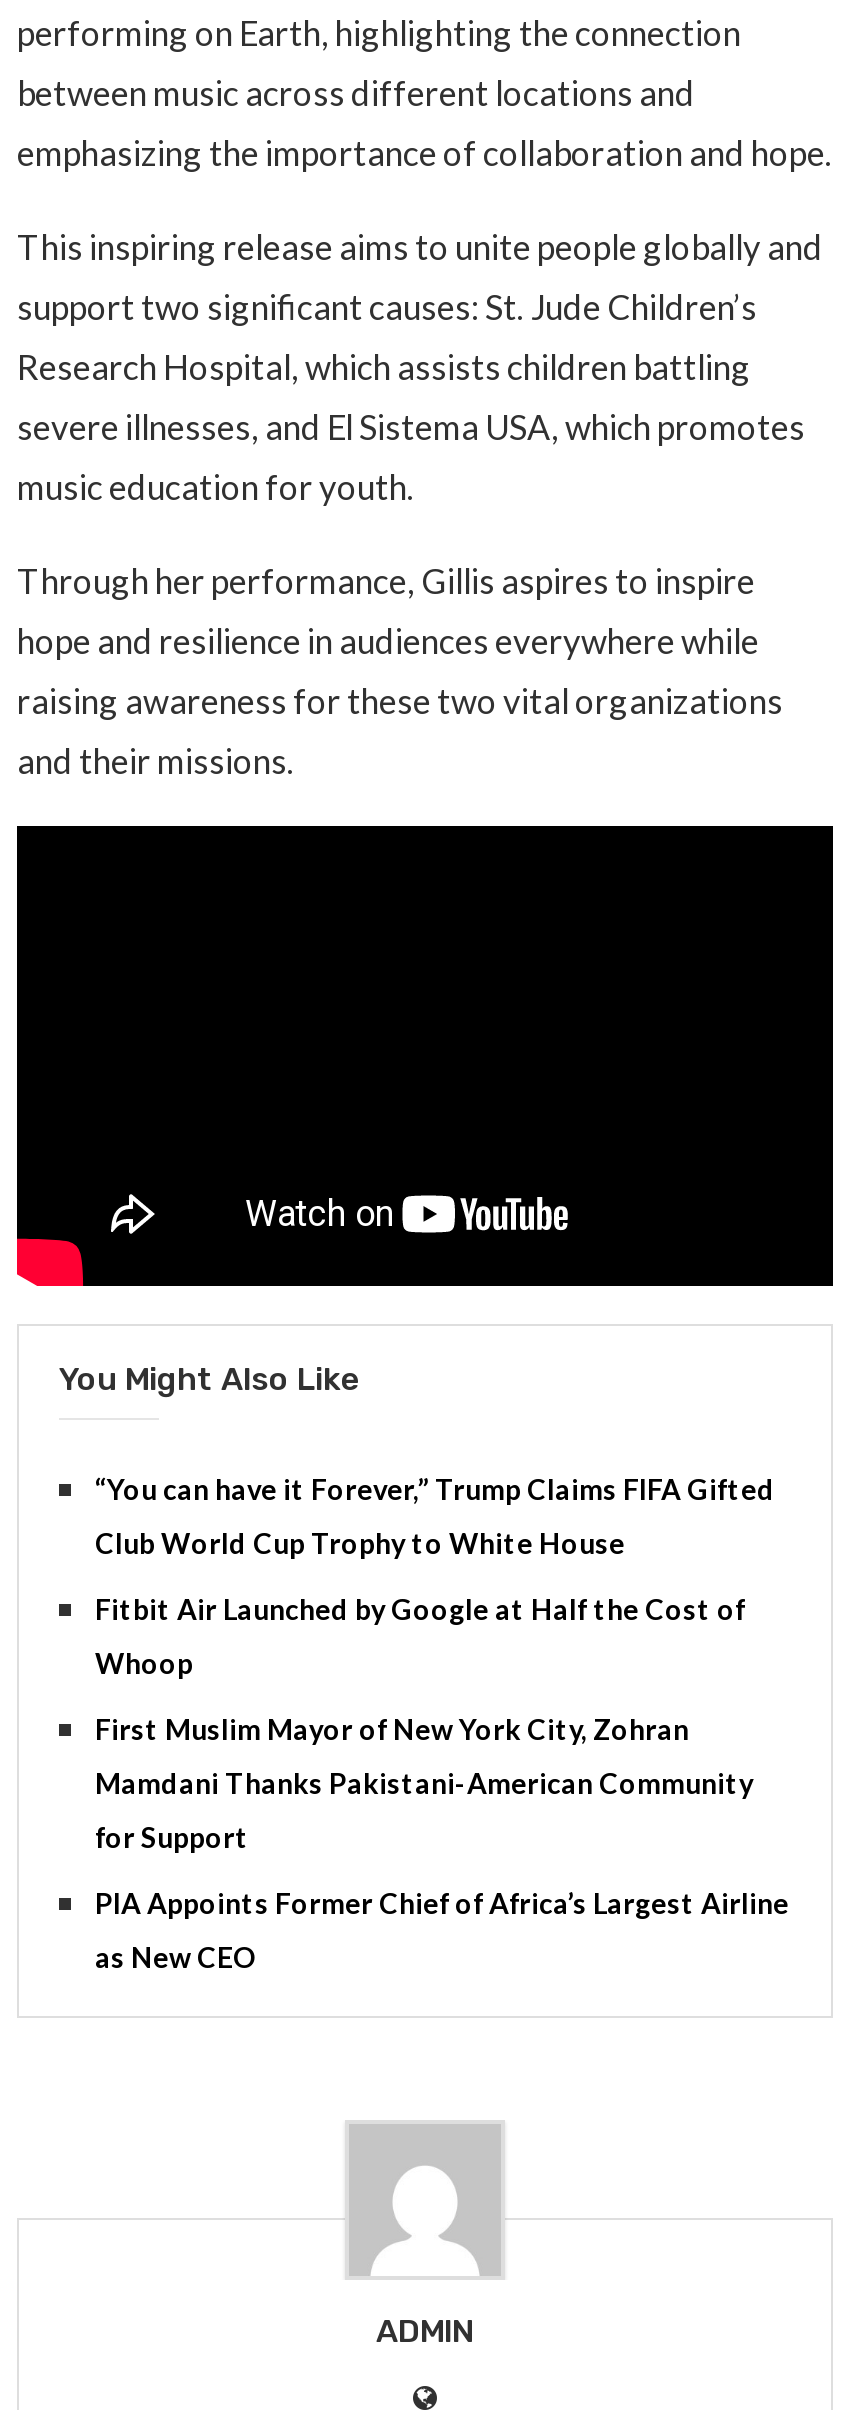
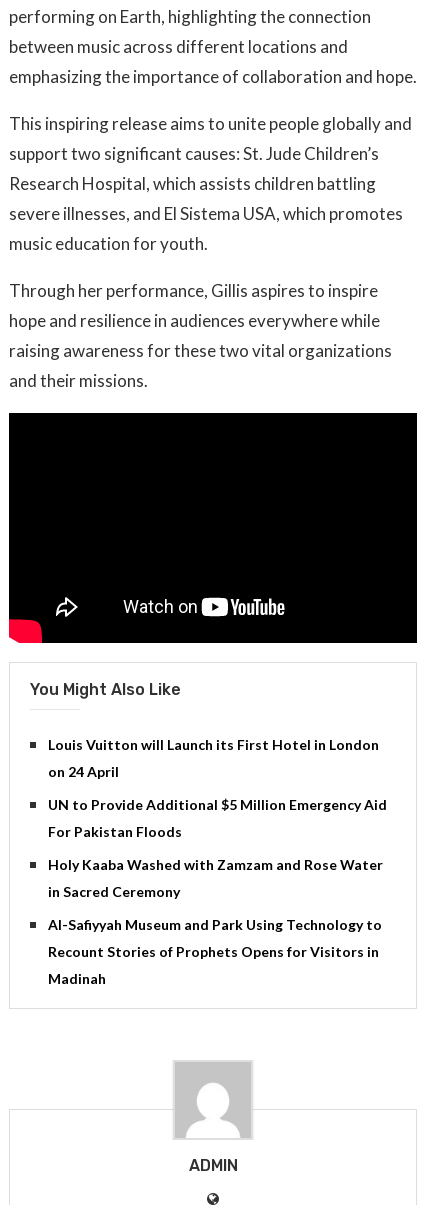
- “You can have it Forever,” Trump Claims FIFA Gifted
+ Louis Vuitton will Launch its First Hotel in London

- Club World Cup Trophy to White House
+ on 24 April

- Fitbit Air Launched by Google at Half the Cost of
+ UN to Provide Additional $5 Million Emergency Aid

- Whoop
+ For Pakistan Floods

- First Muslim Mayor of New York City, Zohran
+ Holy Kaaba Washed with Zamzam and Rose Water

- Mamdani Thanks Pakistani-American Community
+ in Sacred Ceremony

- for Support
+ Al-Safiyyah Museum and Park Using Technology to

- PIA Appoints Former Chief of Africa’s Largest Airline
+ Recount Stories of Prophets Opens for Visitors in

- as New CEO
+ Madinah
